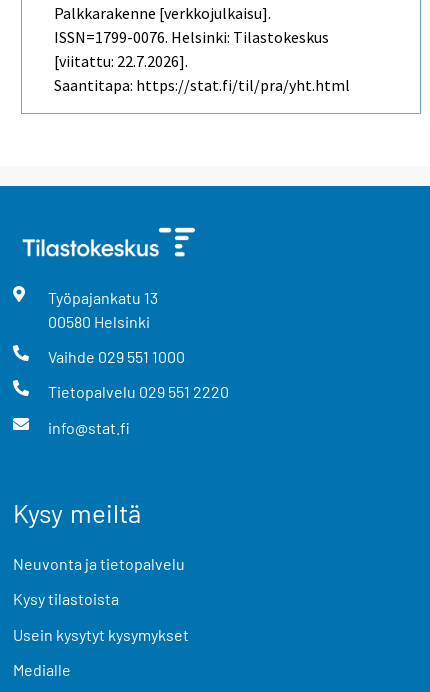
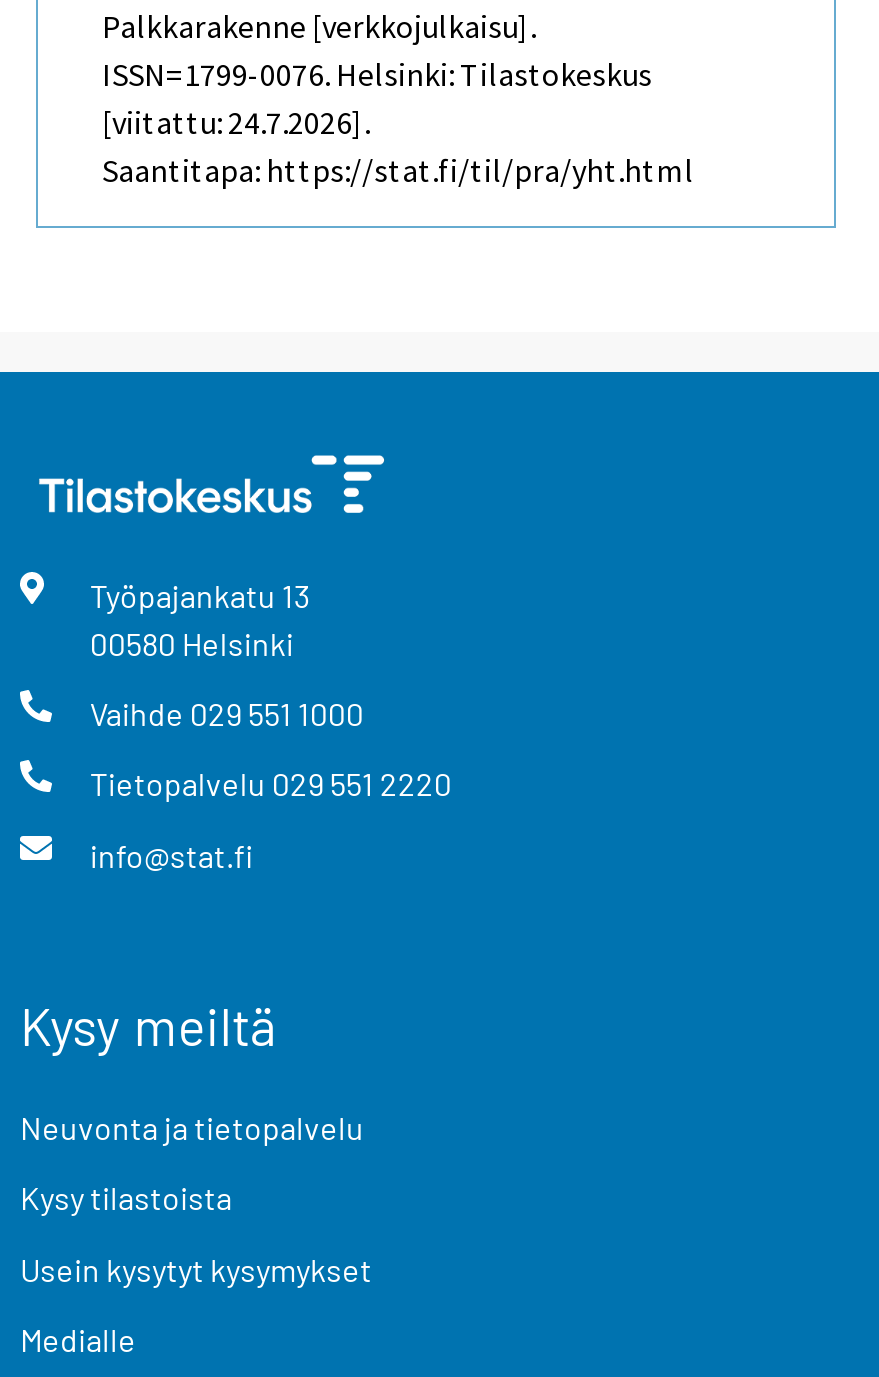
- [viitattu: 22.7.2026].
+ [viitattu: 24.7.2026].
